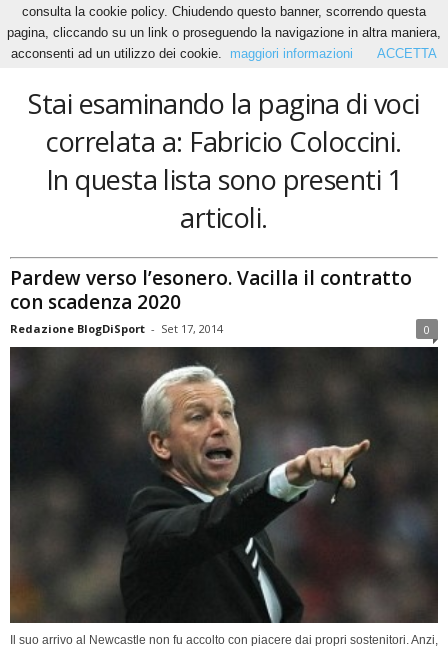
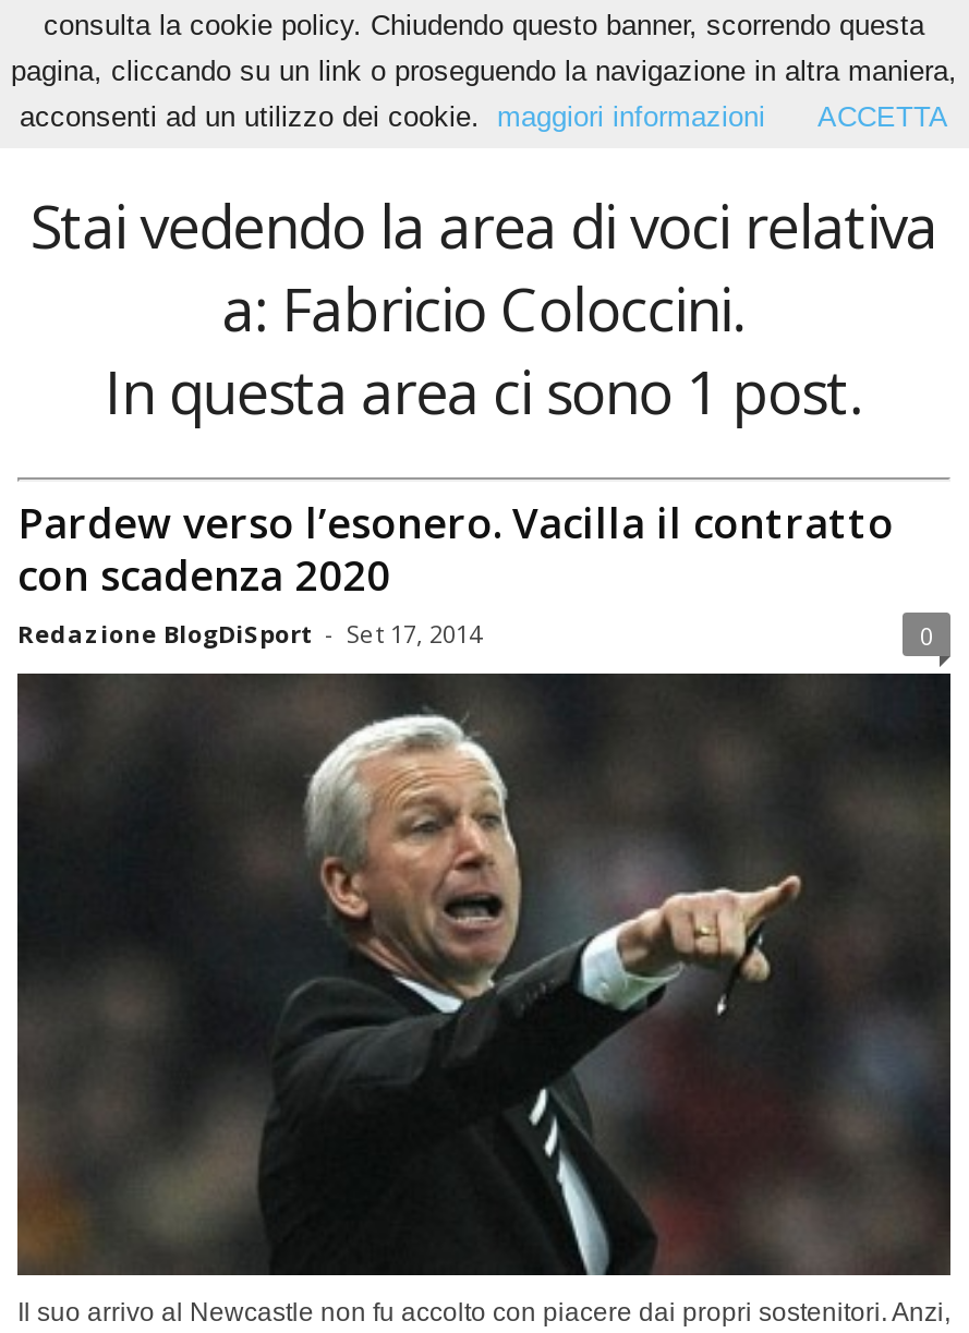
- Stai esaminando la pagina di voci
- correlata a: Fabricio Coloccini.
- In questa lista sono presenti 1
- articoli.
+ Stai vedendo la area di voci relativa
+ a: Fabricio Coloccini.
+ In questa area ci sono 1 post.
